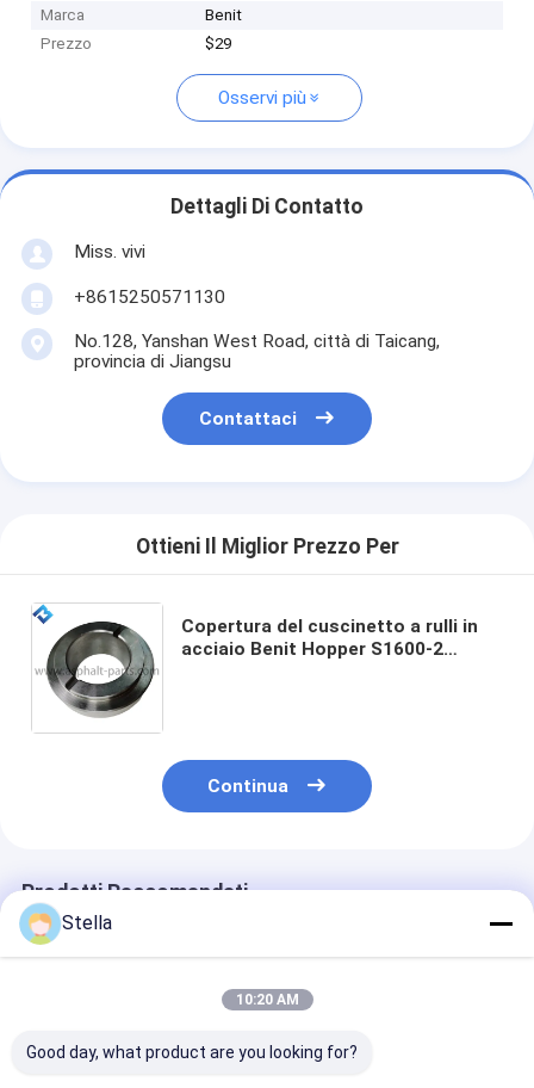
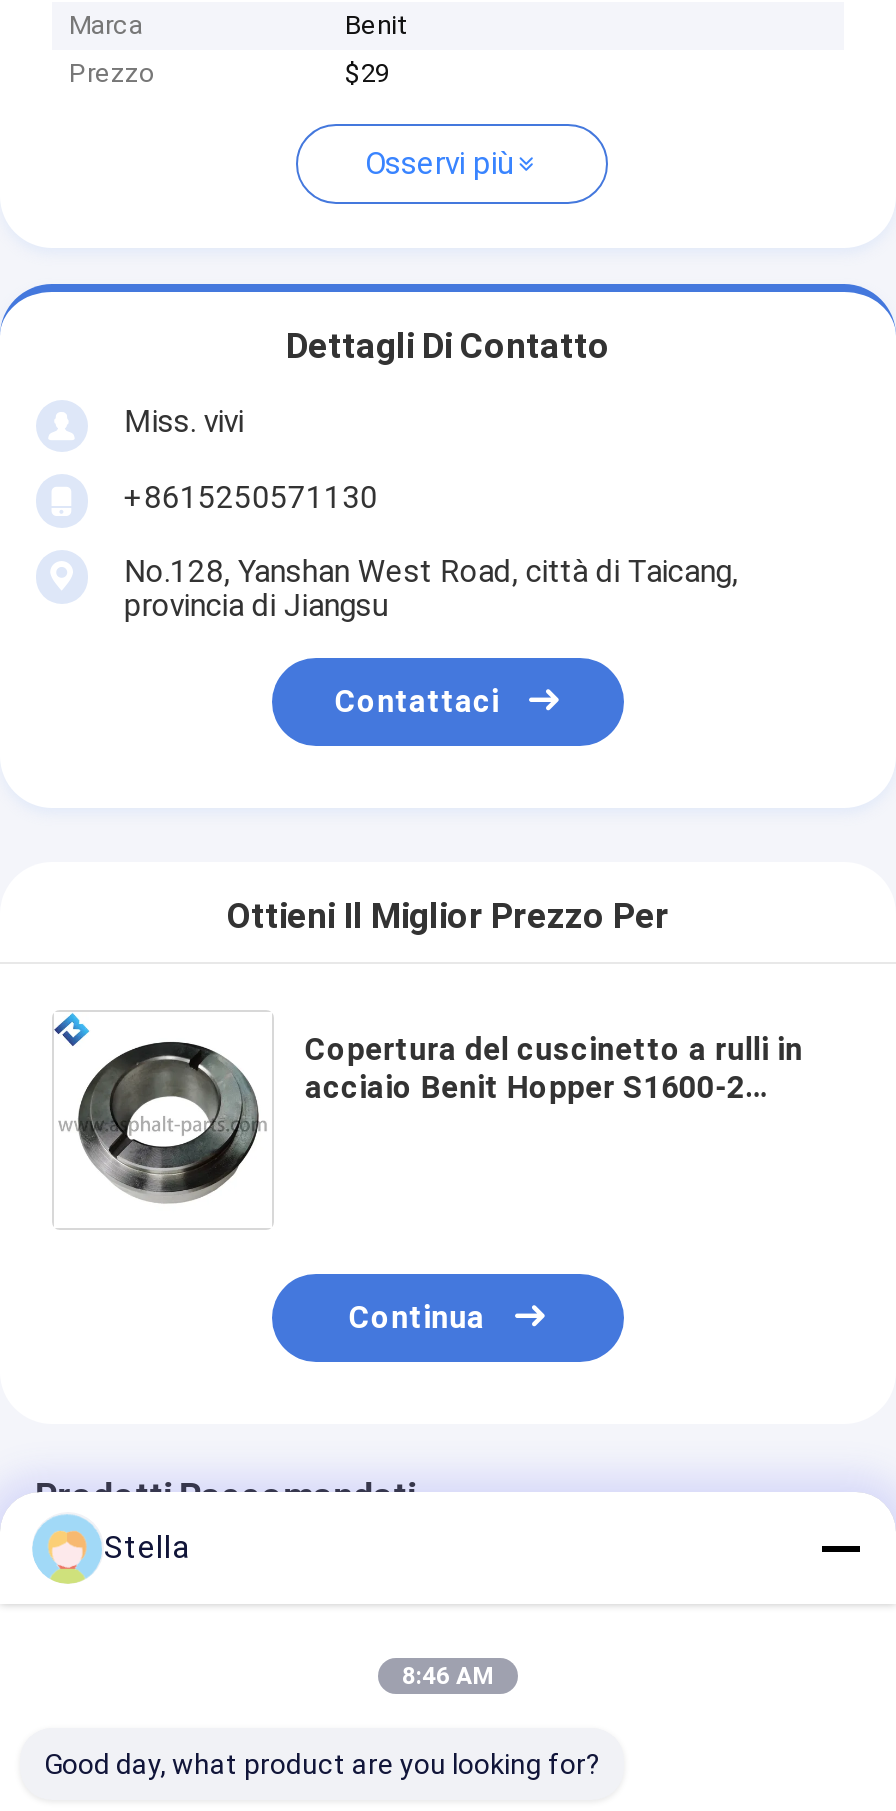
- 10:20 AM
+ 8:46 AM
